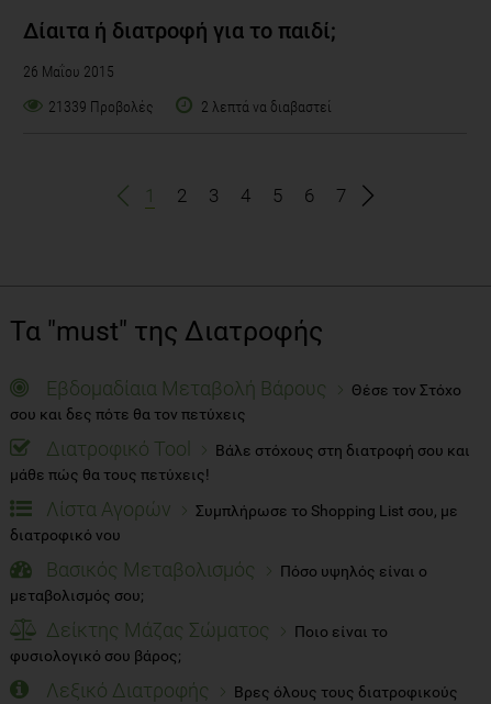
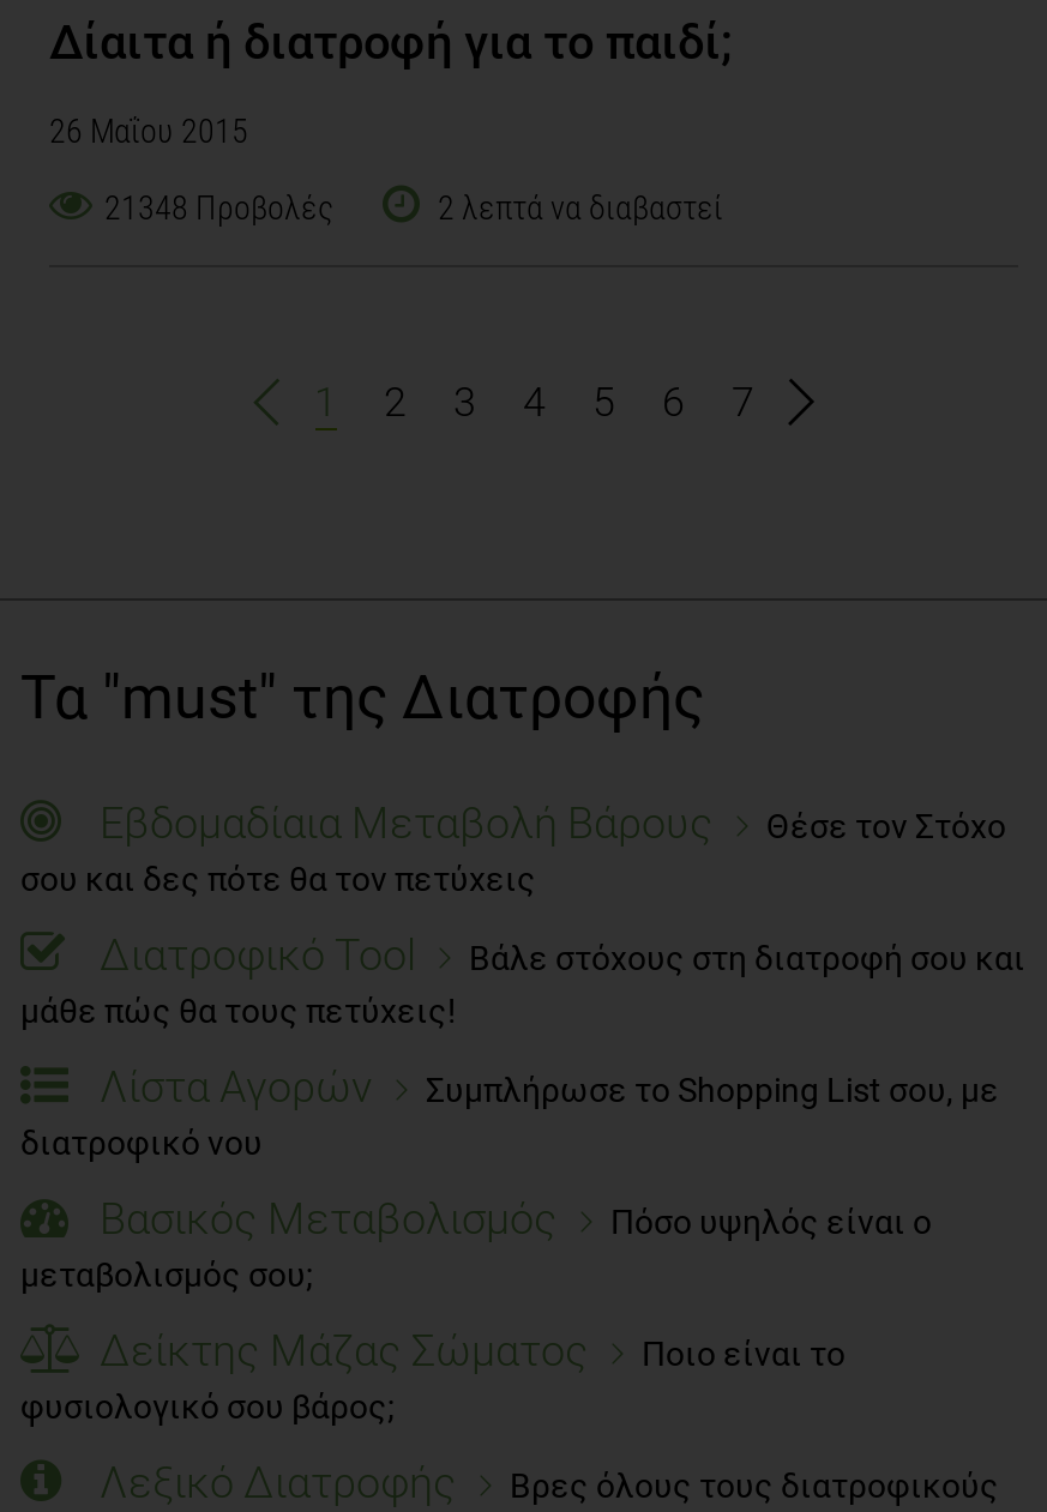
- 21339 Προβολές
+ 21348 Προβολές
